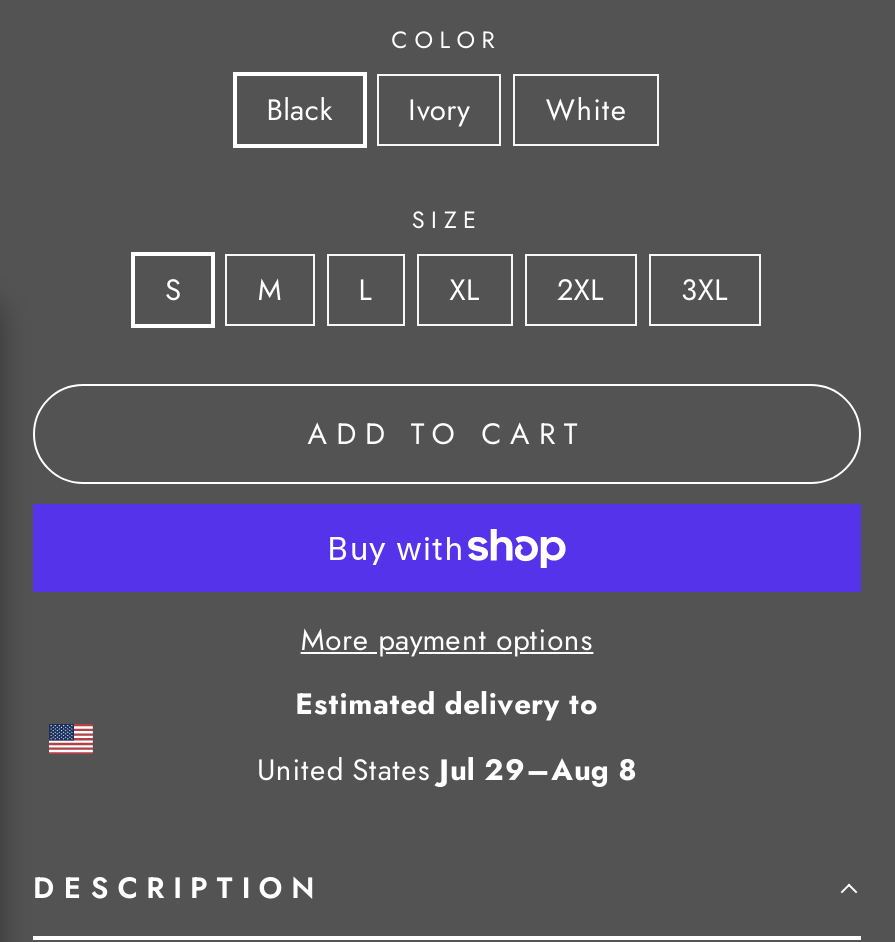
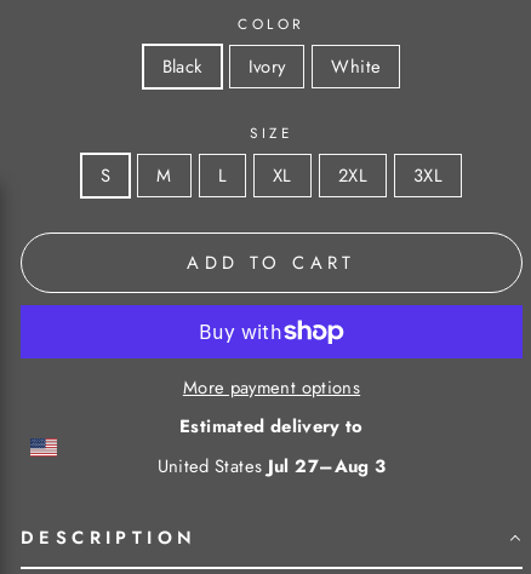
- United States Jul 29–Aug 8
+ United States Jul 27–Aug 3
